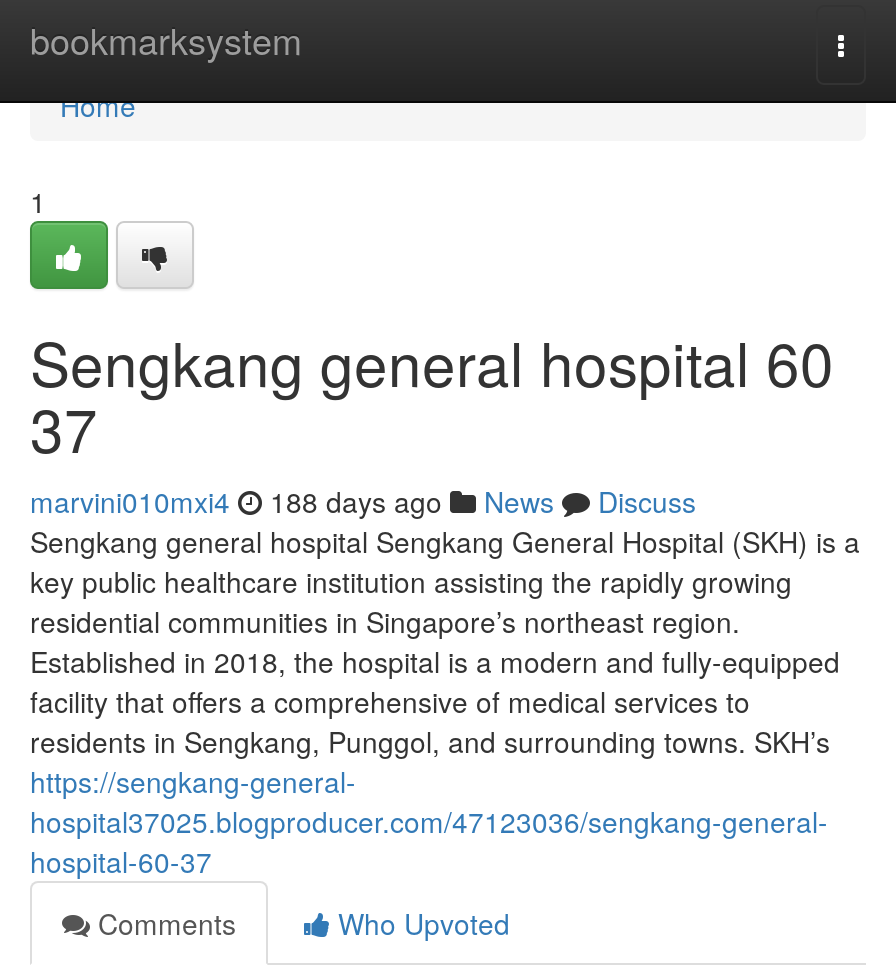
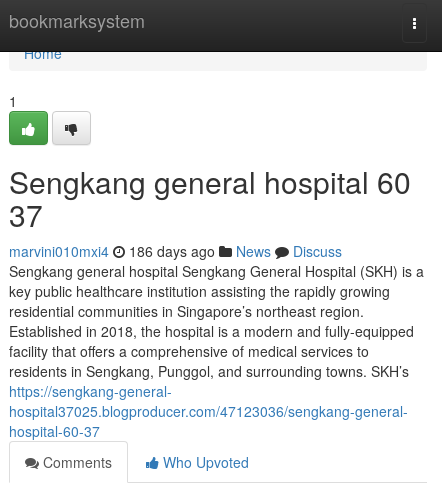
- marvini010mxi4 188 days ago News Discuss
+ marvini010mxi4 186 days ago News Discuss
